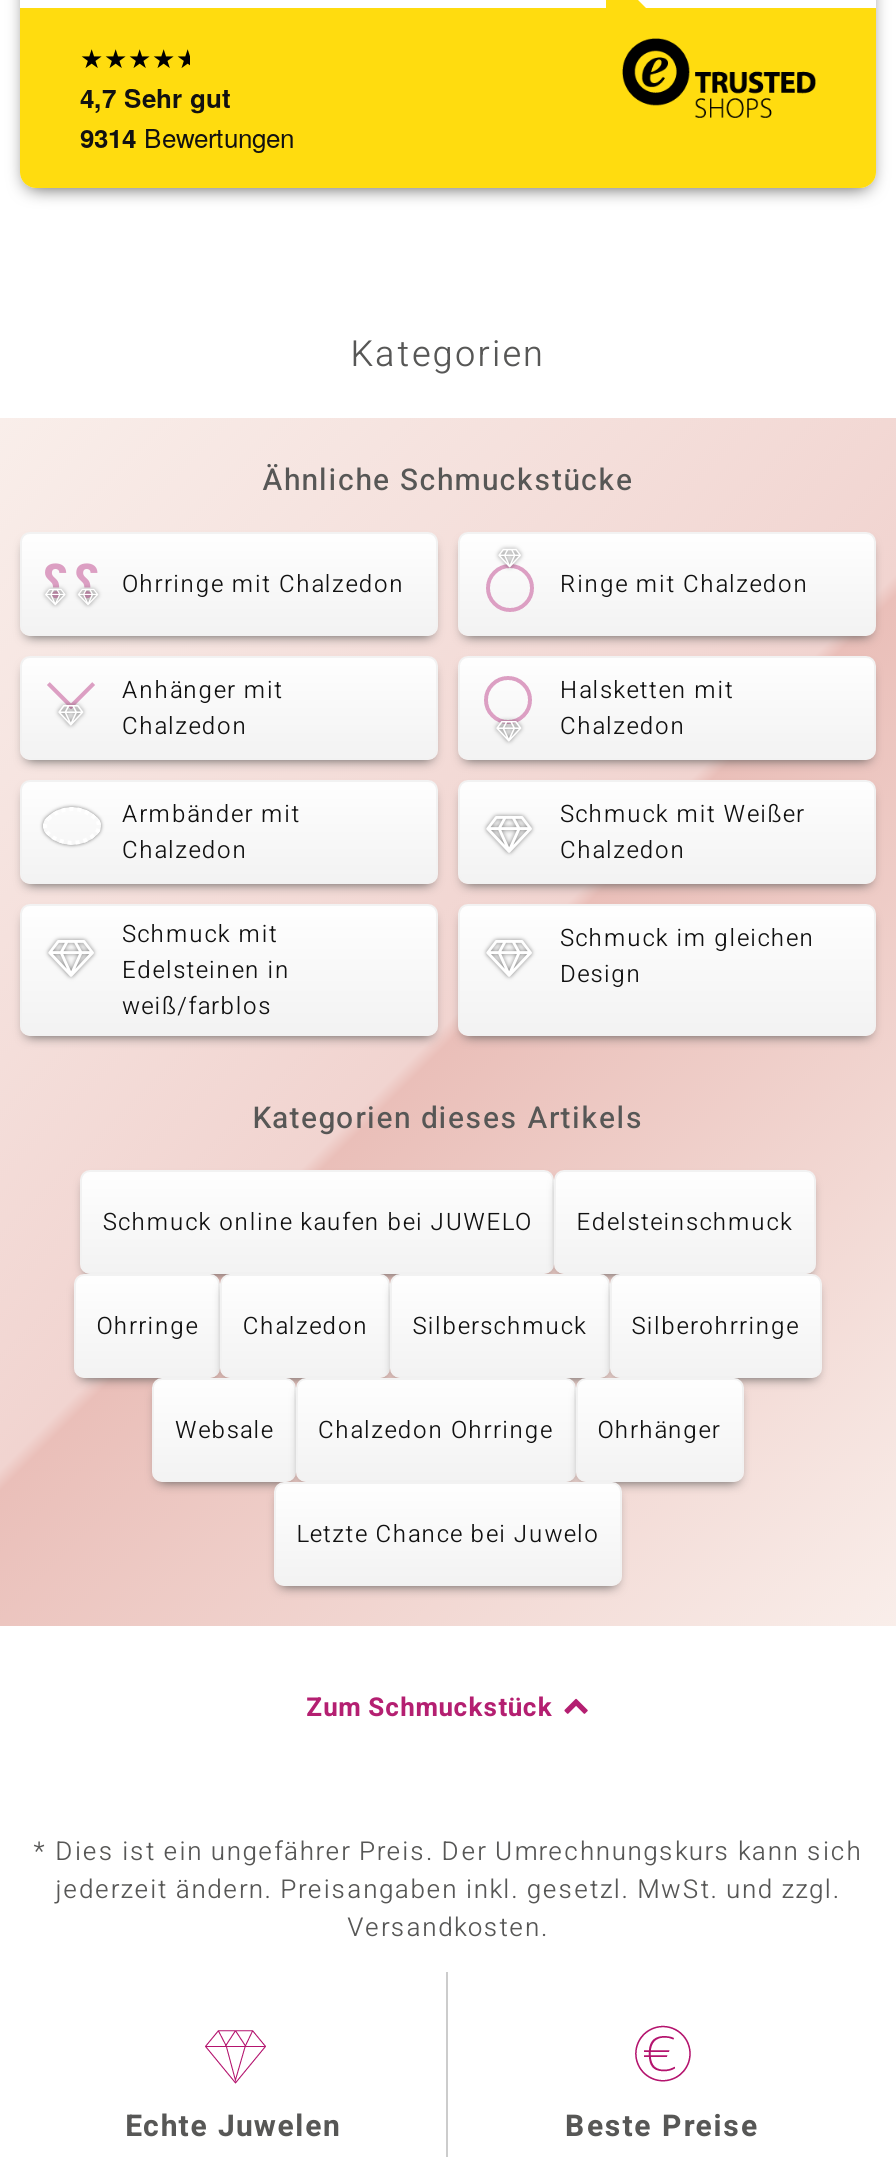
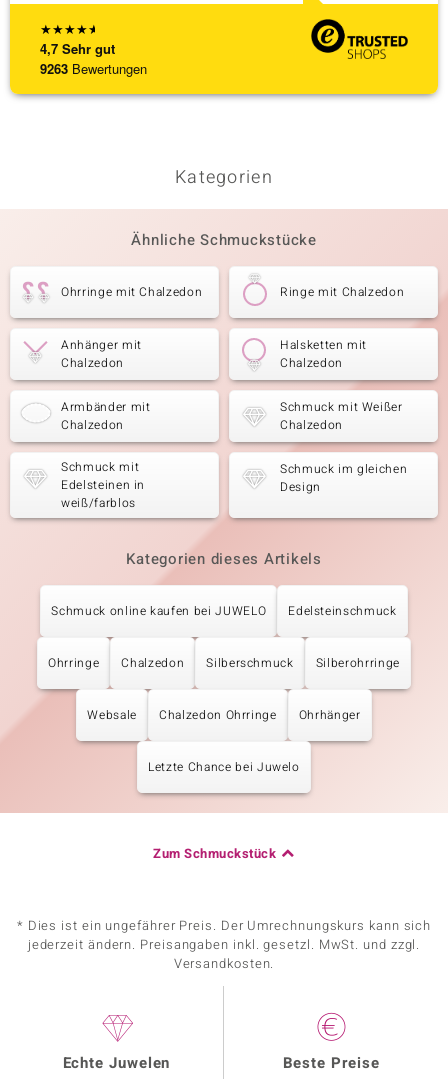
- 9314 Bewertungen
+ 9263 Bewertungen
